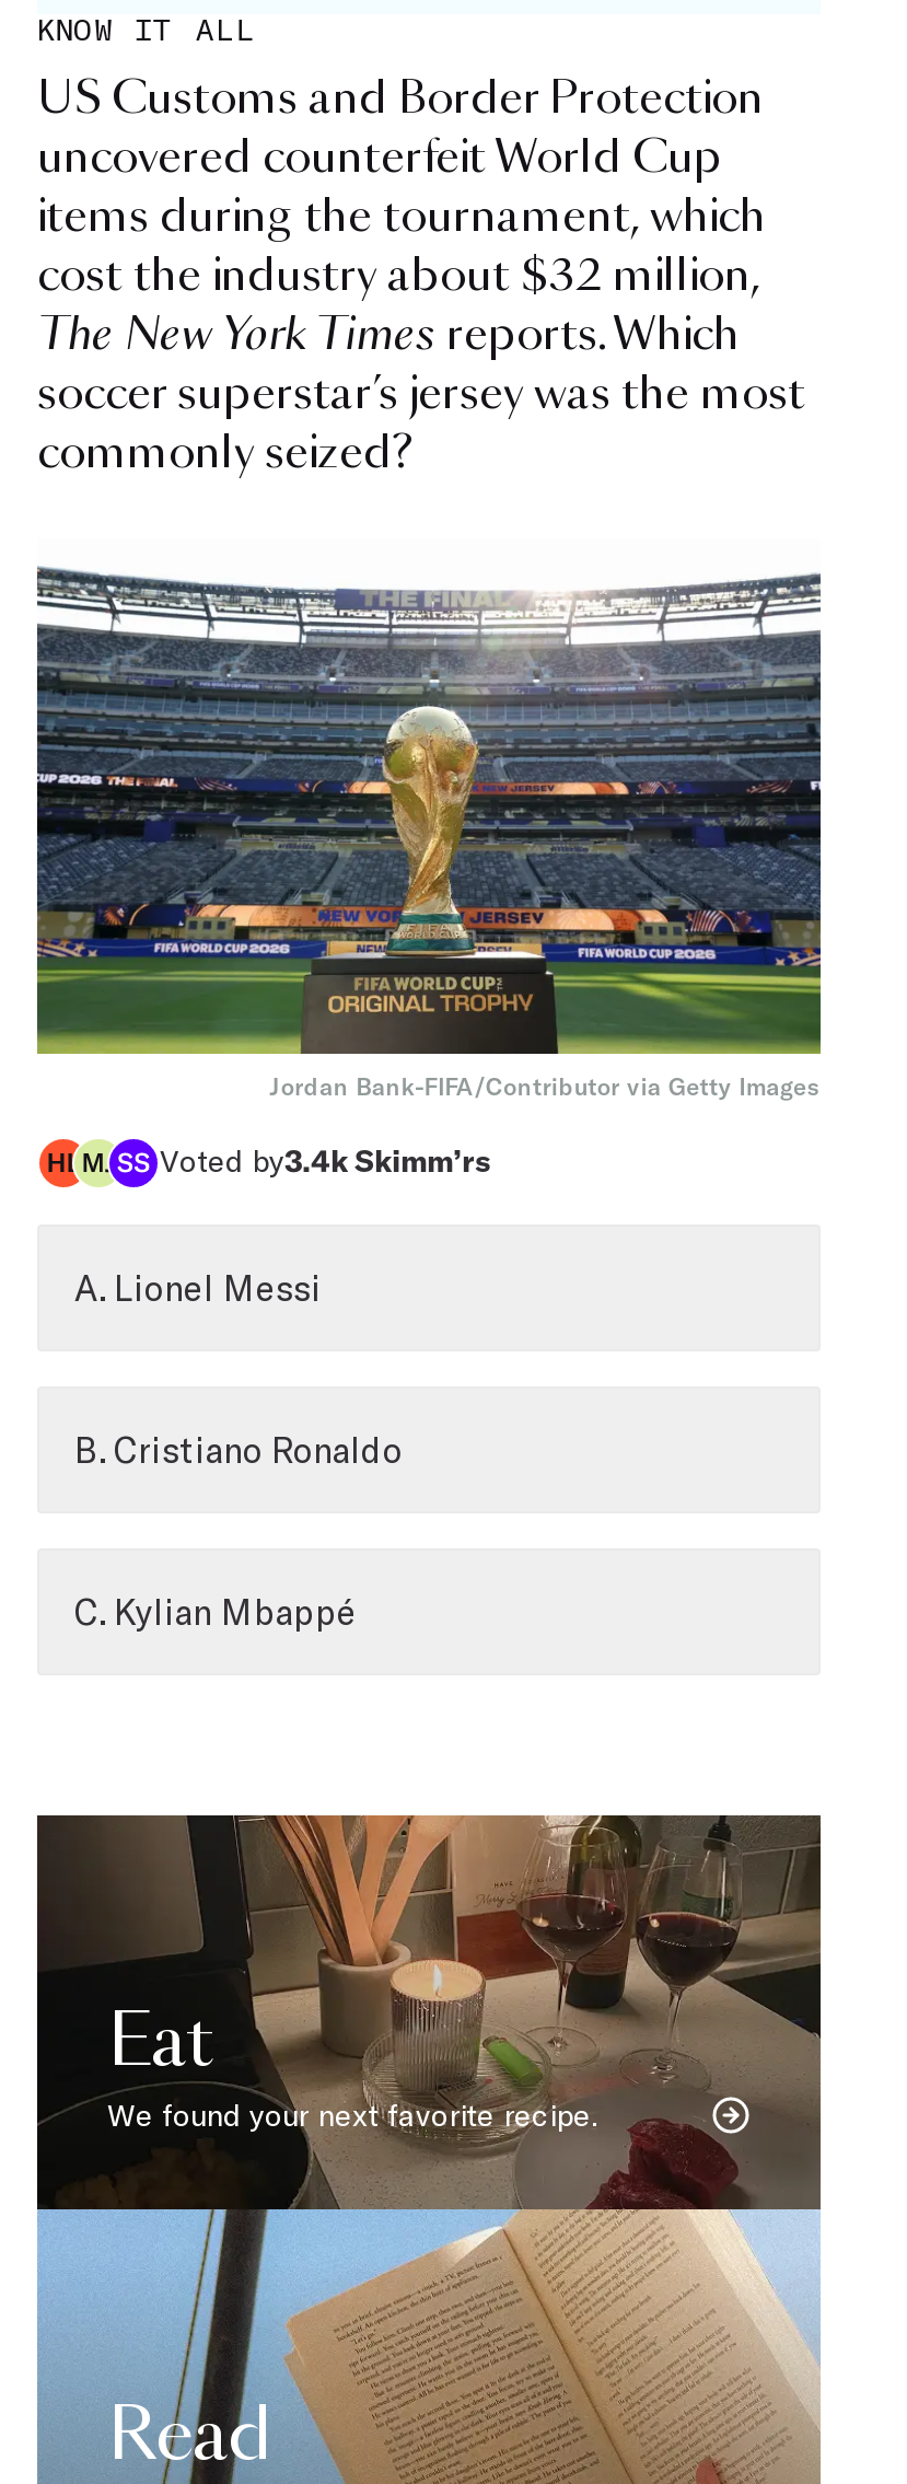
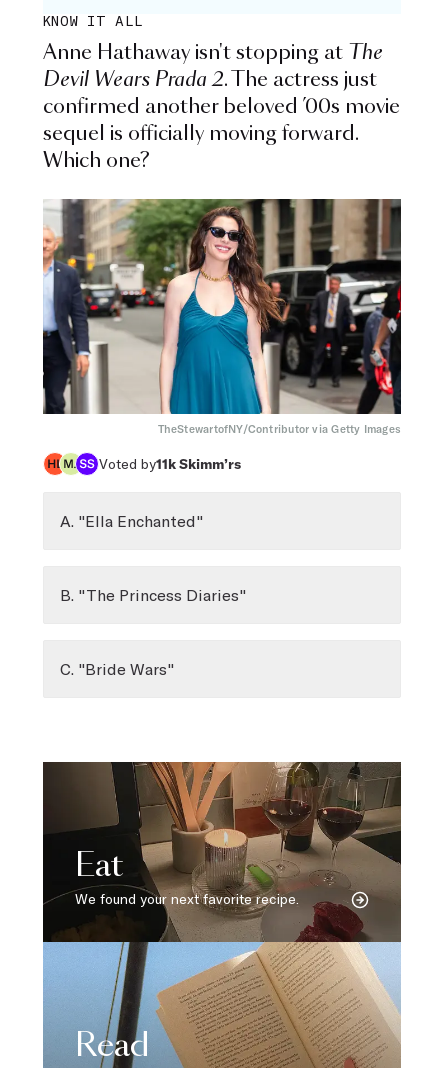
- US Customs and Border Protection
- uncovered counterfeit World Cup
- items during the tournament, which
- cost the industry about $32 million,
- The New York Times reports. Which
- soccer superstar’s jersey was the most
- commonly seized?
+ Anne Hathaway isn't stopping at The
+ Devil Wears Prada 2. The actress just
+ confirmed another beloved ’00s movie
+ sequel is officially moving forward.
+ Which one?

- [image]
- Jordan Bank-FIFA/Contributor via Getty Images
+ [image]
+ TheStewartofNY/Contributor via Getty Images

- Voted by3.4kSkimm’rs
+ Voted by11kSkimm’rs

- A. Lionel Messi
+ A. "Ella Enchanted"

- B. Cristiano Ronaldo
+ B. "The Princess Diaries"

- C. Kylian Mbappé
+ C. "Bride Wars"
